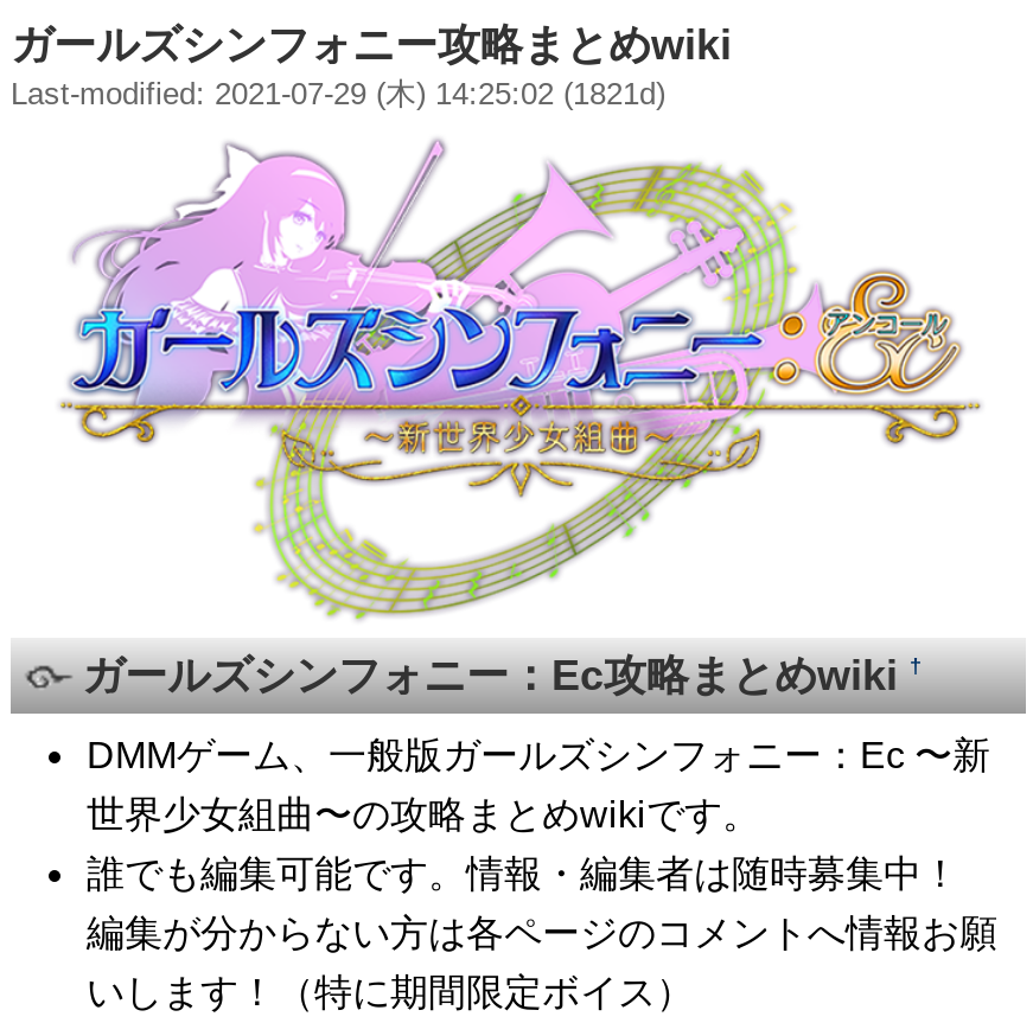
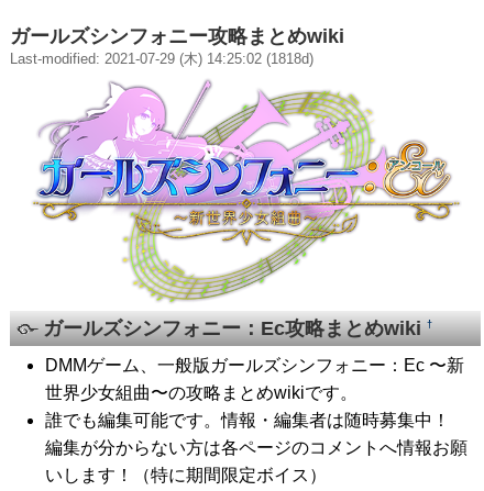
- Last-modified: 2021-07-29 (木) 14:25:02 (1821d)
+ Last-modified: 2021-07-29 (木) 14:25:02 (1818d)
